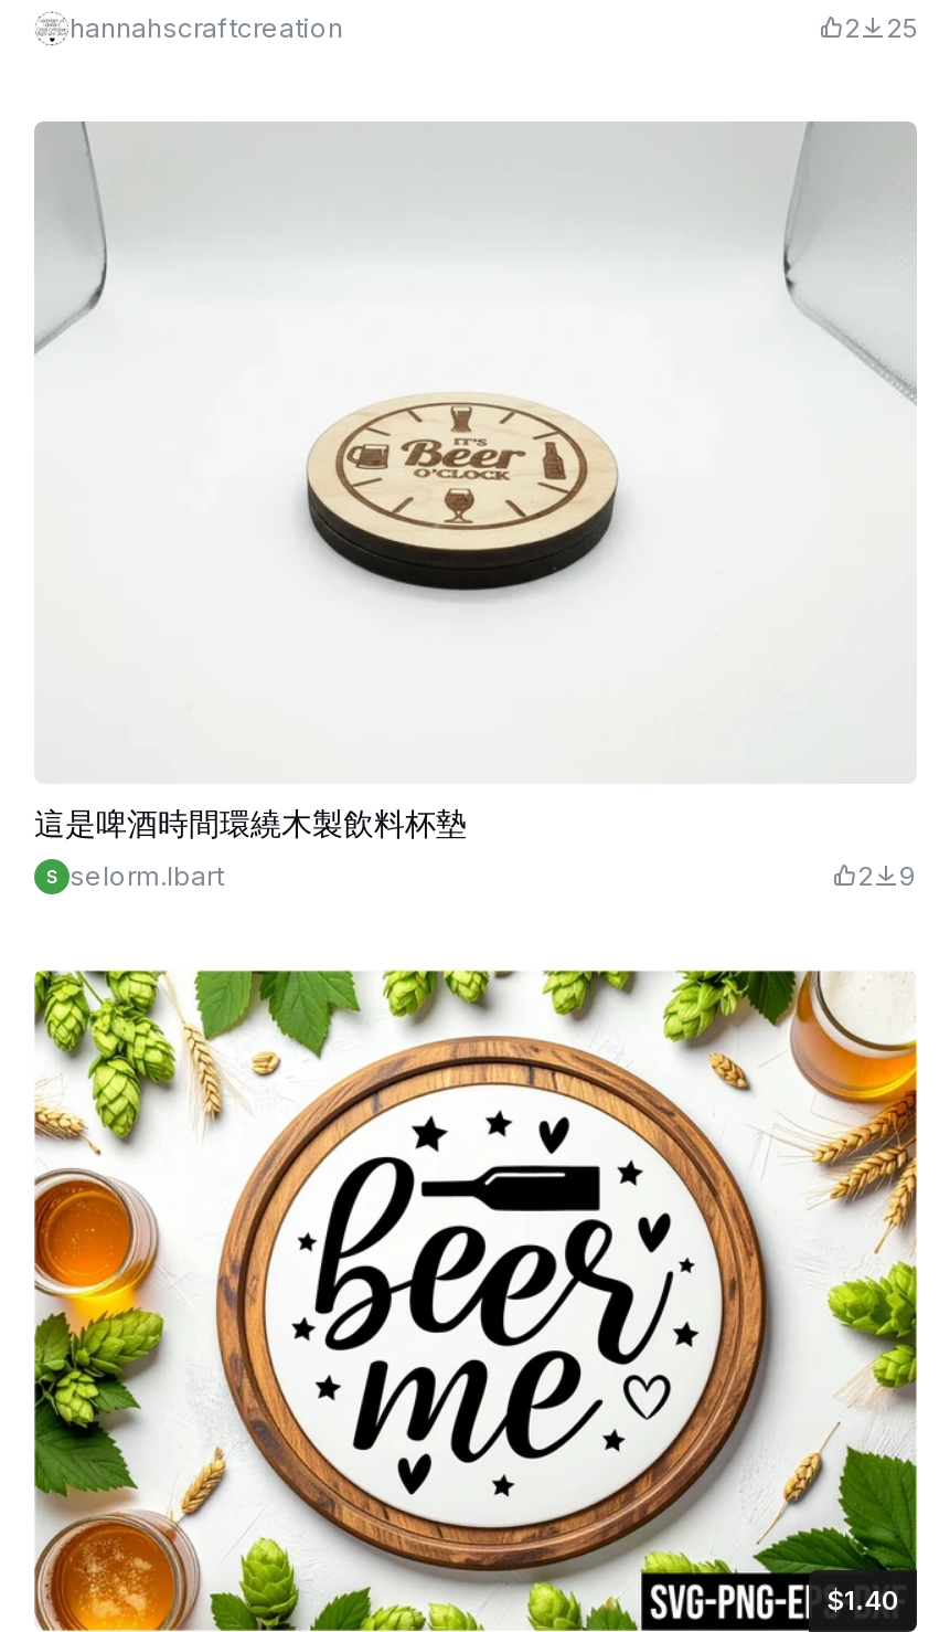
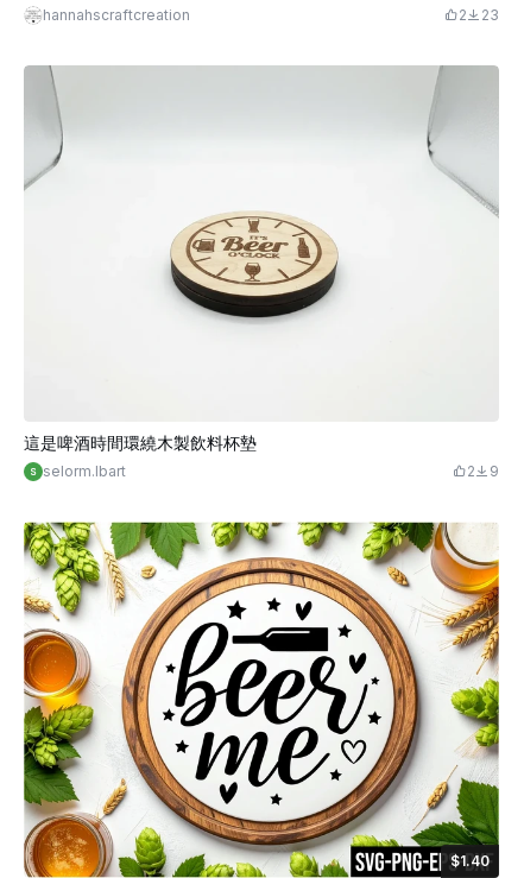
- 2 25
+ 2 23
